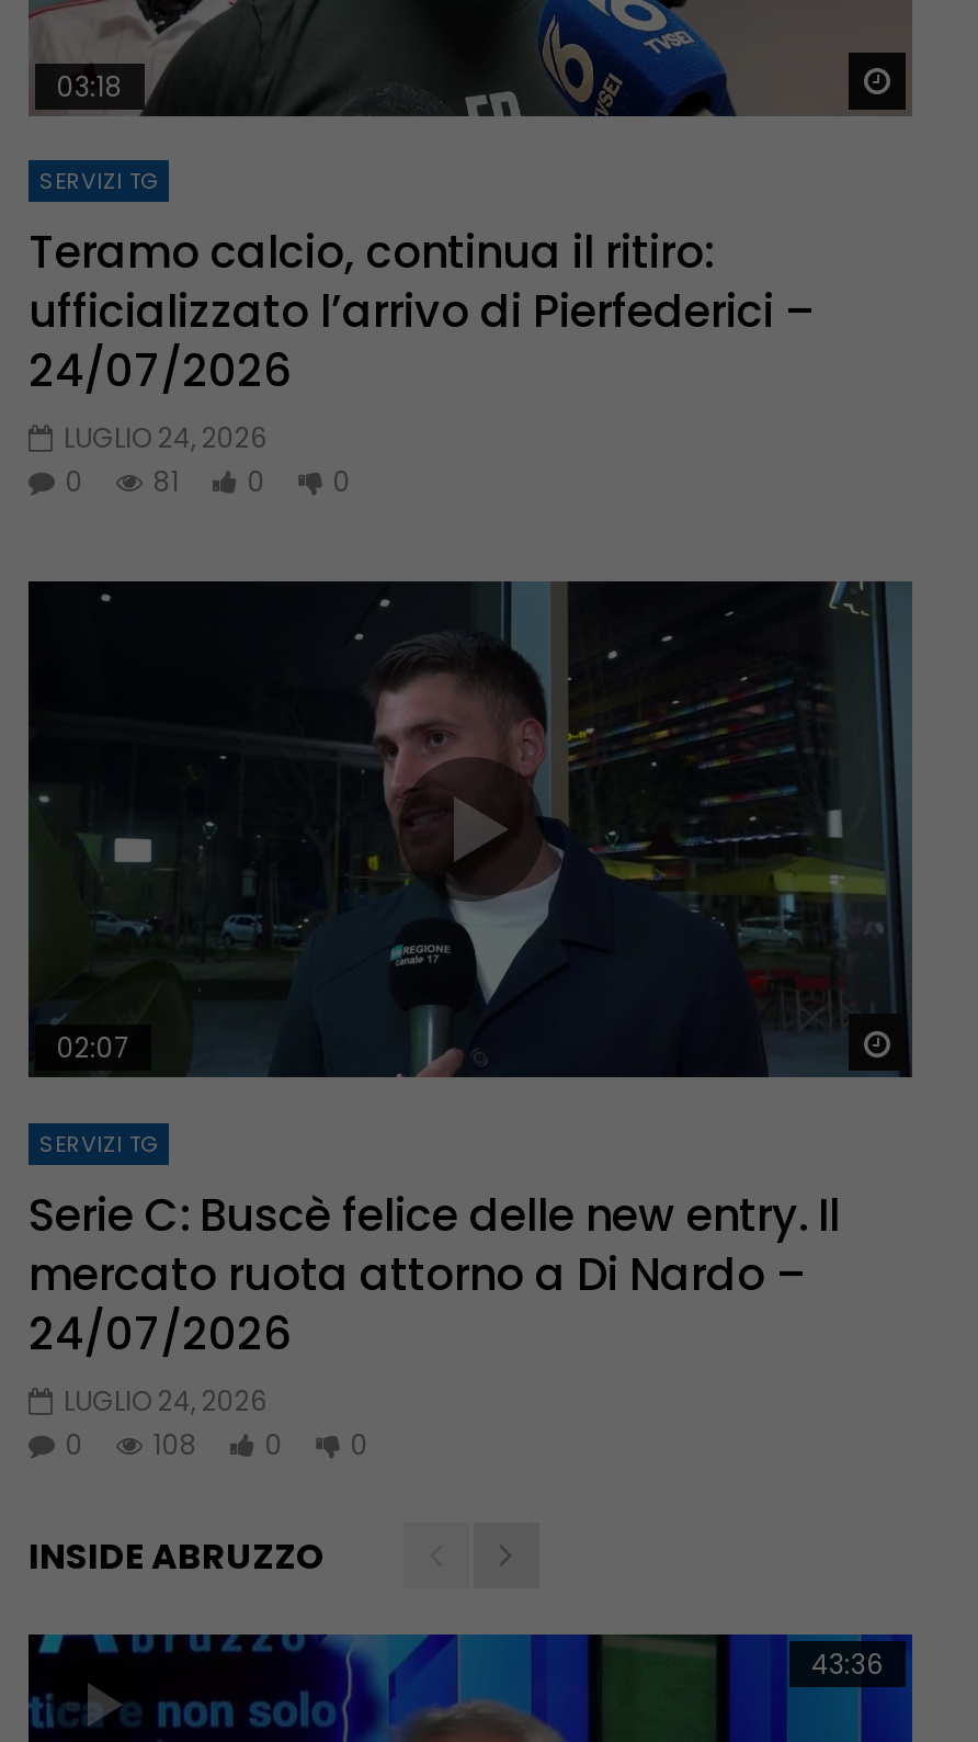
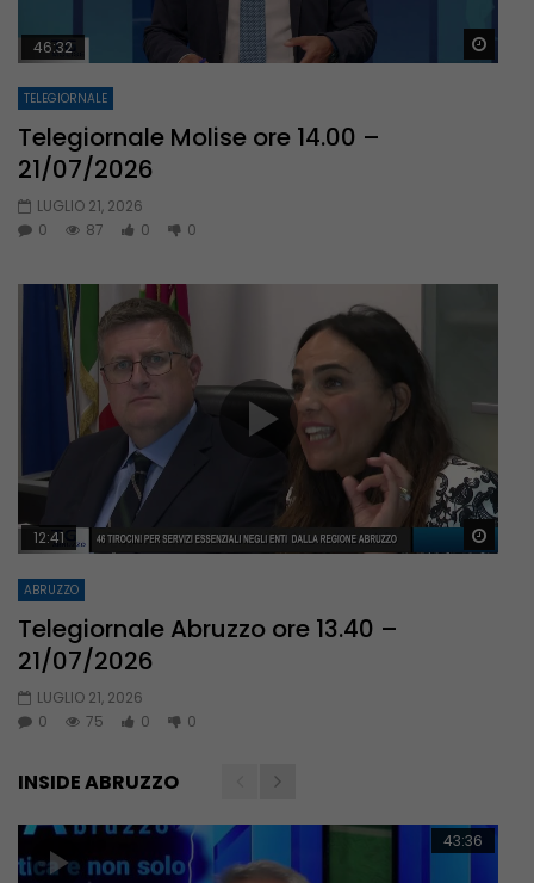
- 03:18
+ 46:32

- SERVIZI TG
- Teramo calcio, continua il ritiro:
- ufficializzato l’arrivo di Pierfederici –
- 24/07/2026
- LUGLIO 24, 2026
+ TELEGIORNALE
+ Telegiornale Molise ore 14.00 –
+ 21/07/2026
+ LUGLIO 21, 2026

- 0 81 0 0
+ 0 87 0 0

- [image]
- 02:07
+ [image]
+ 12:41

- SERVIZI TG
- Serie C: Buscè felice delle new entry. Il
- mercato ruota attorno a Di Nardo –
- 24/07/2026
- LUGLIO 24, 2026
+ ABRUZZO
+ Telegiornale Abruzzo ore 13.40 –
+ 21/07/2026
+ LUGLIO 21, 2026

- 0 108 0 0
+ 0 75 0 0
